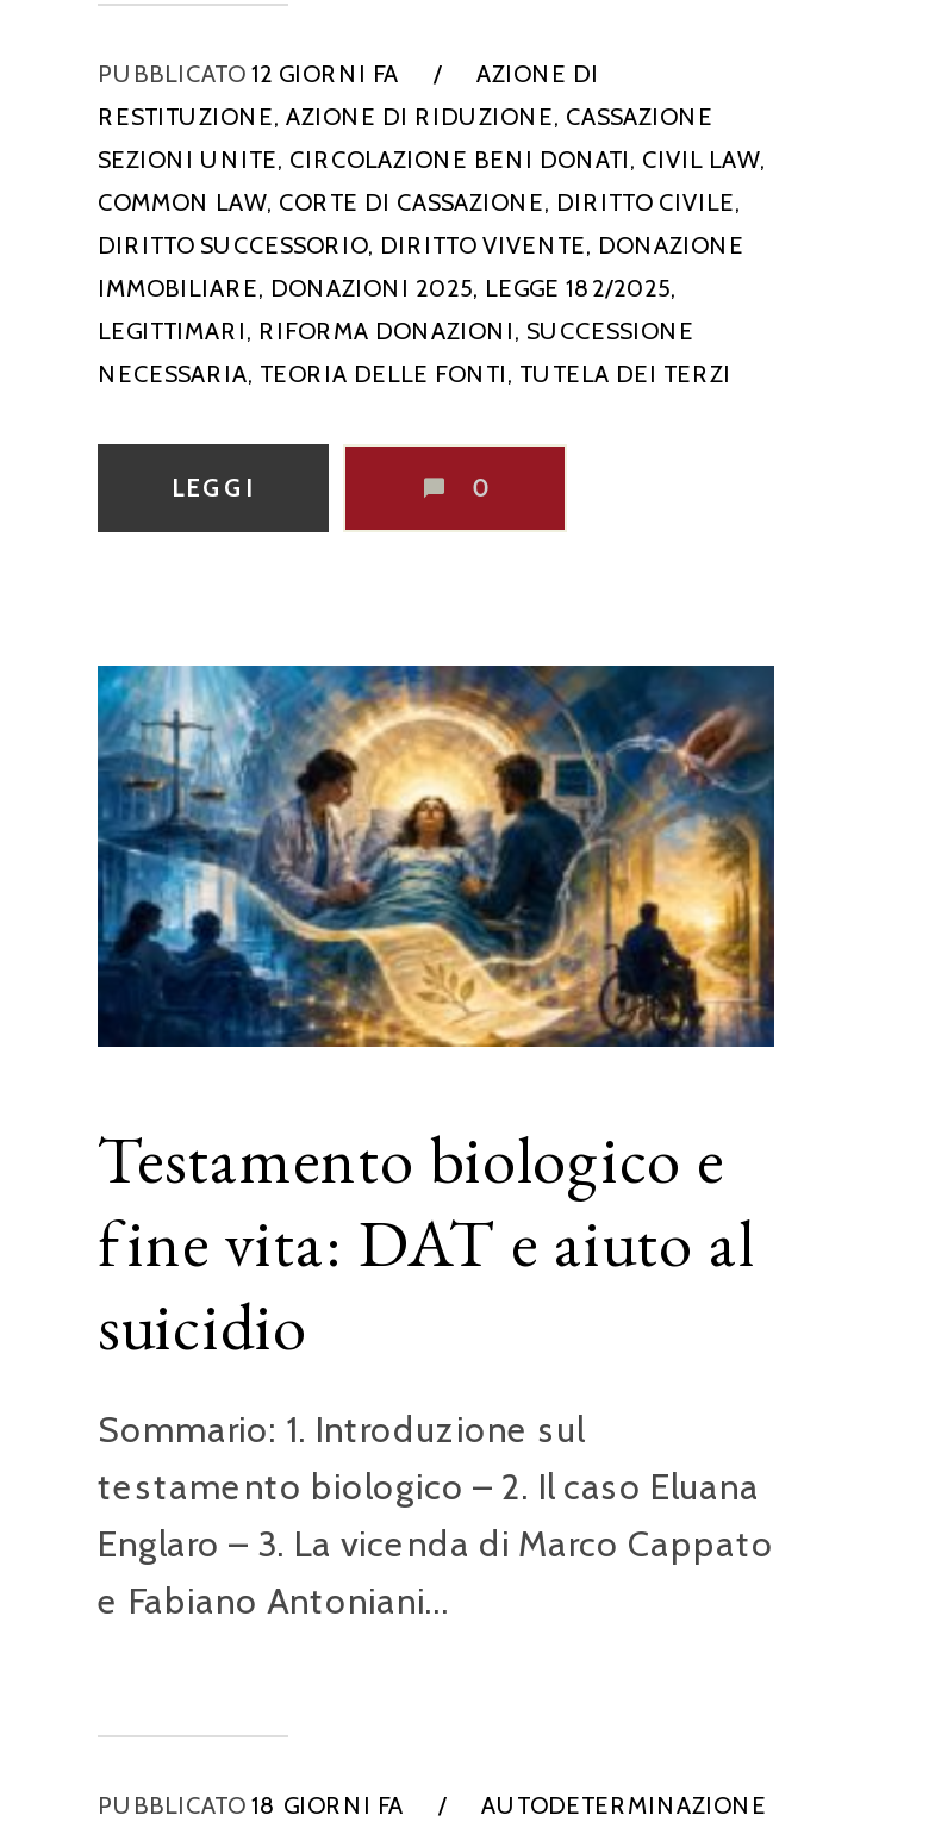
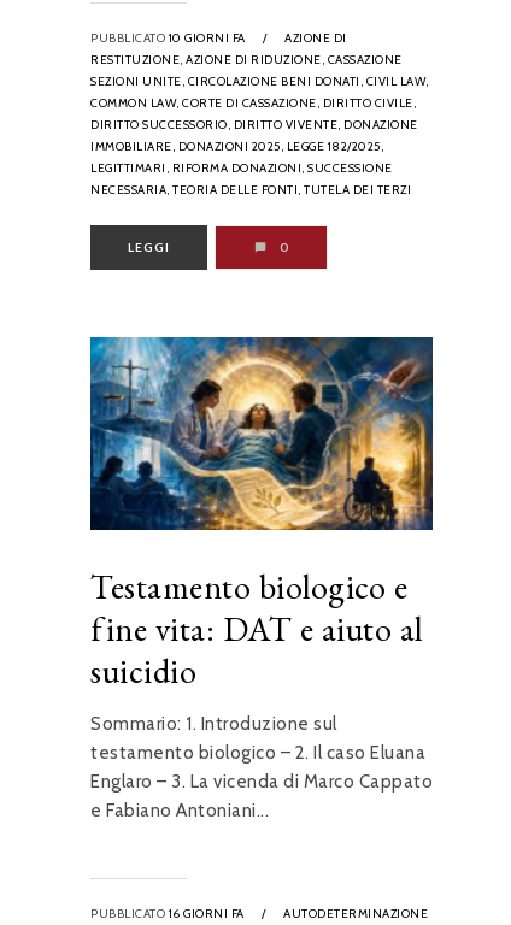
- PUBBLICATO 12 GIORNI FA
+ PUBBLICATO 10 GIORNI FA

- PUBBLICATO 18 GIORNI FA
+ PUBBLICATO 16 GIORNI FA
